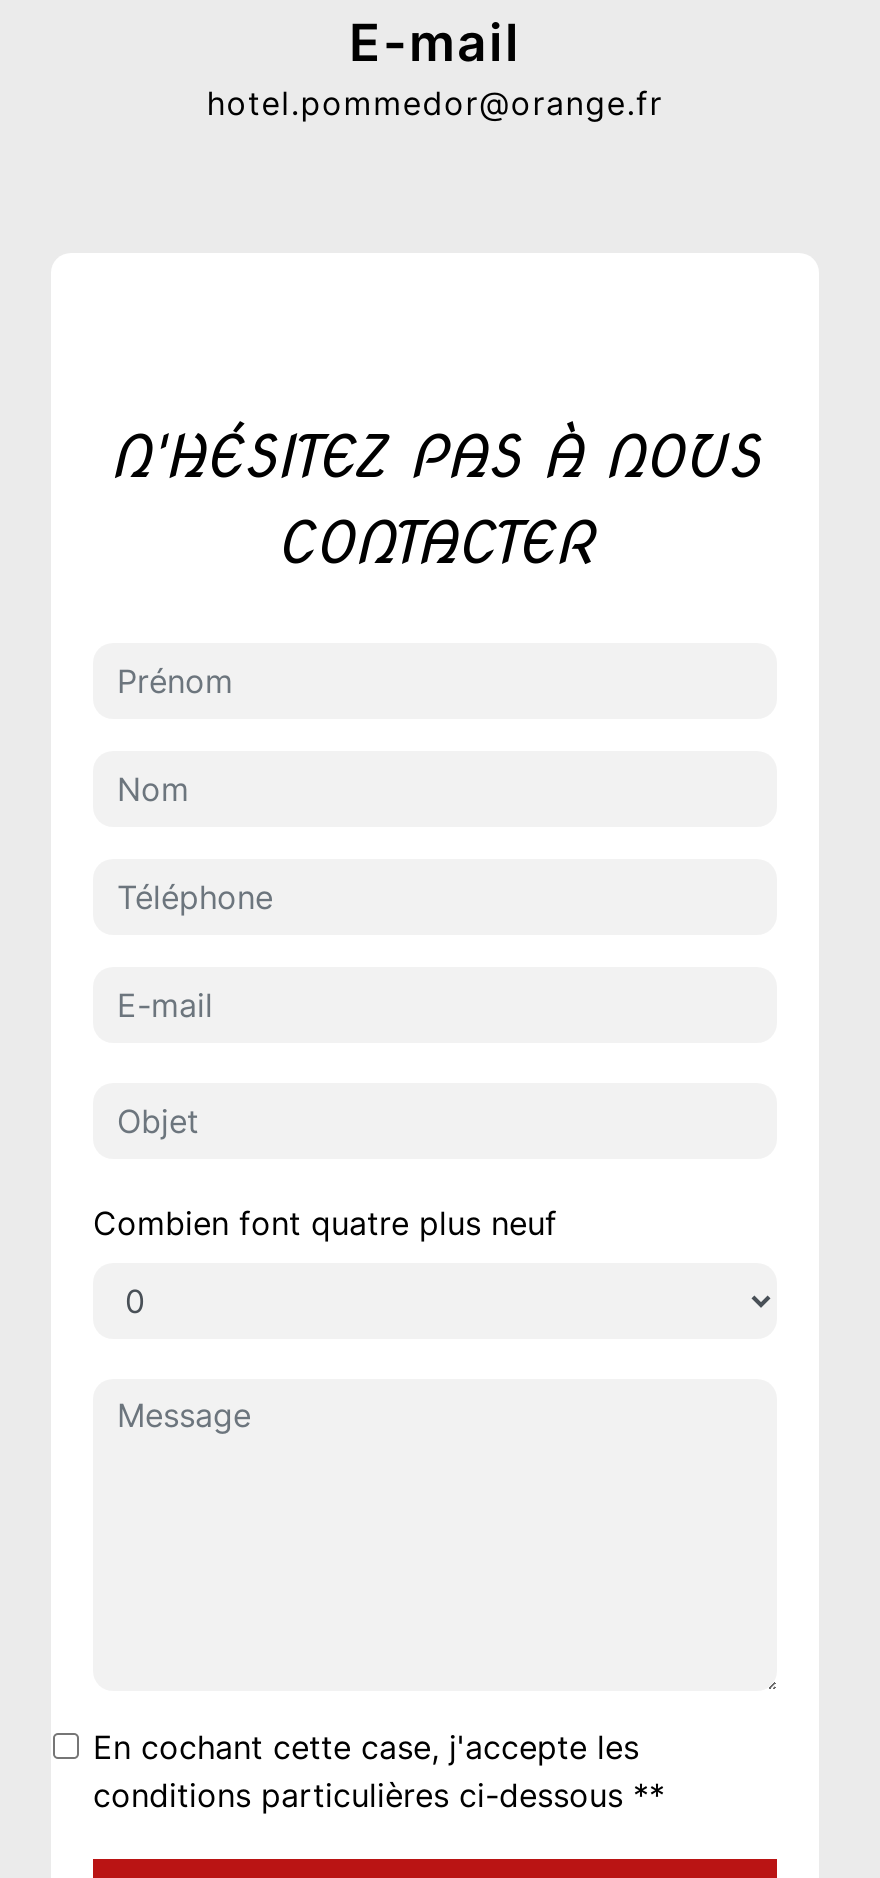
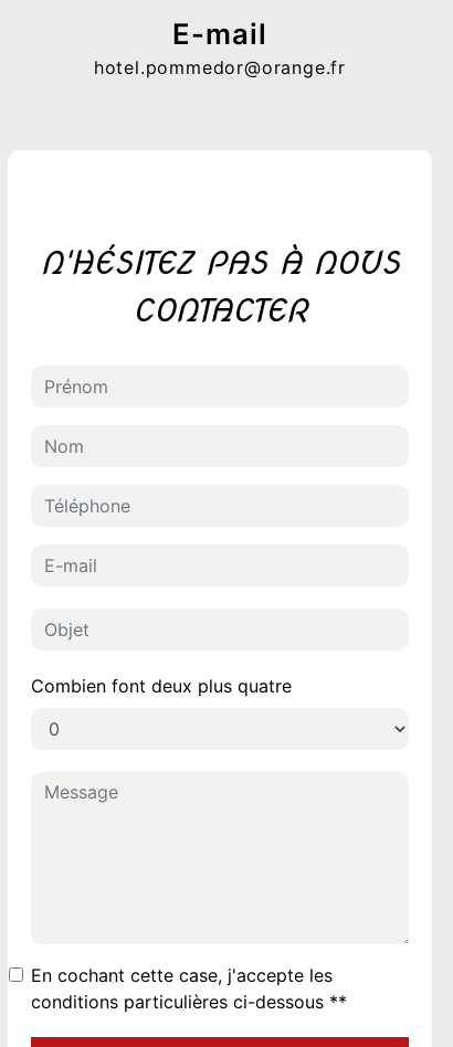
- Combien font quatre plus neuf
+ Combien font deux plus quatre
